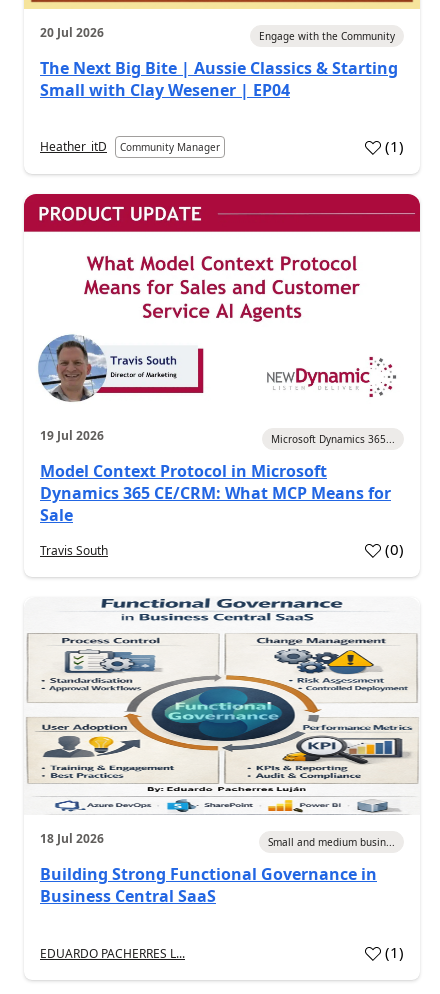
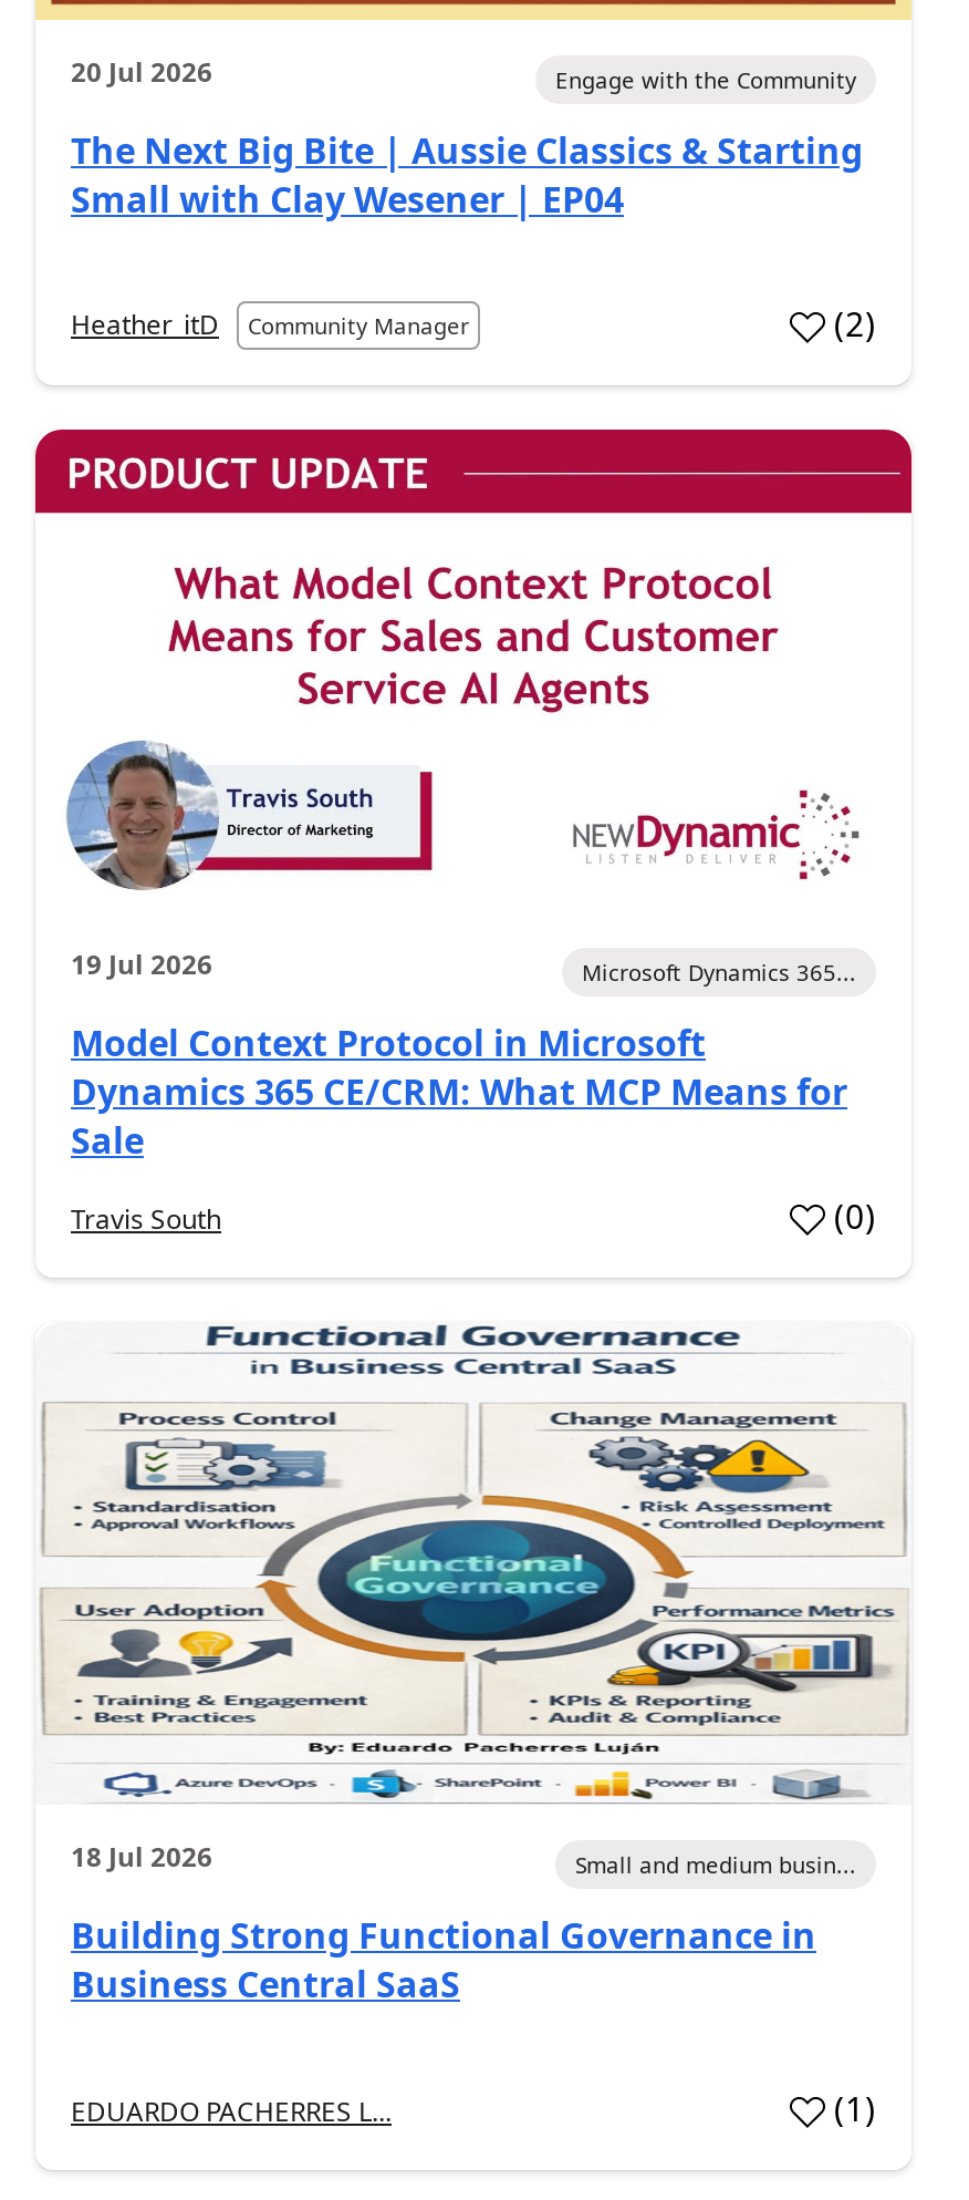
- (1)
+ (2)
